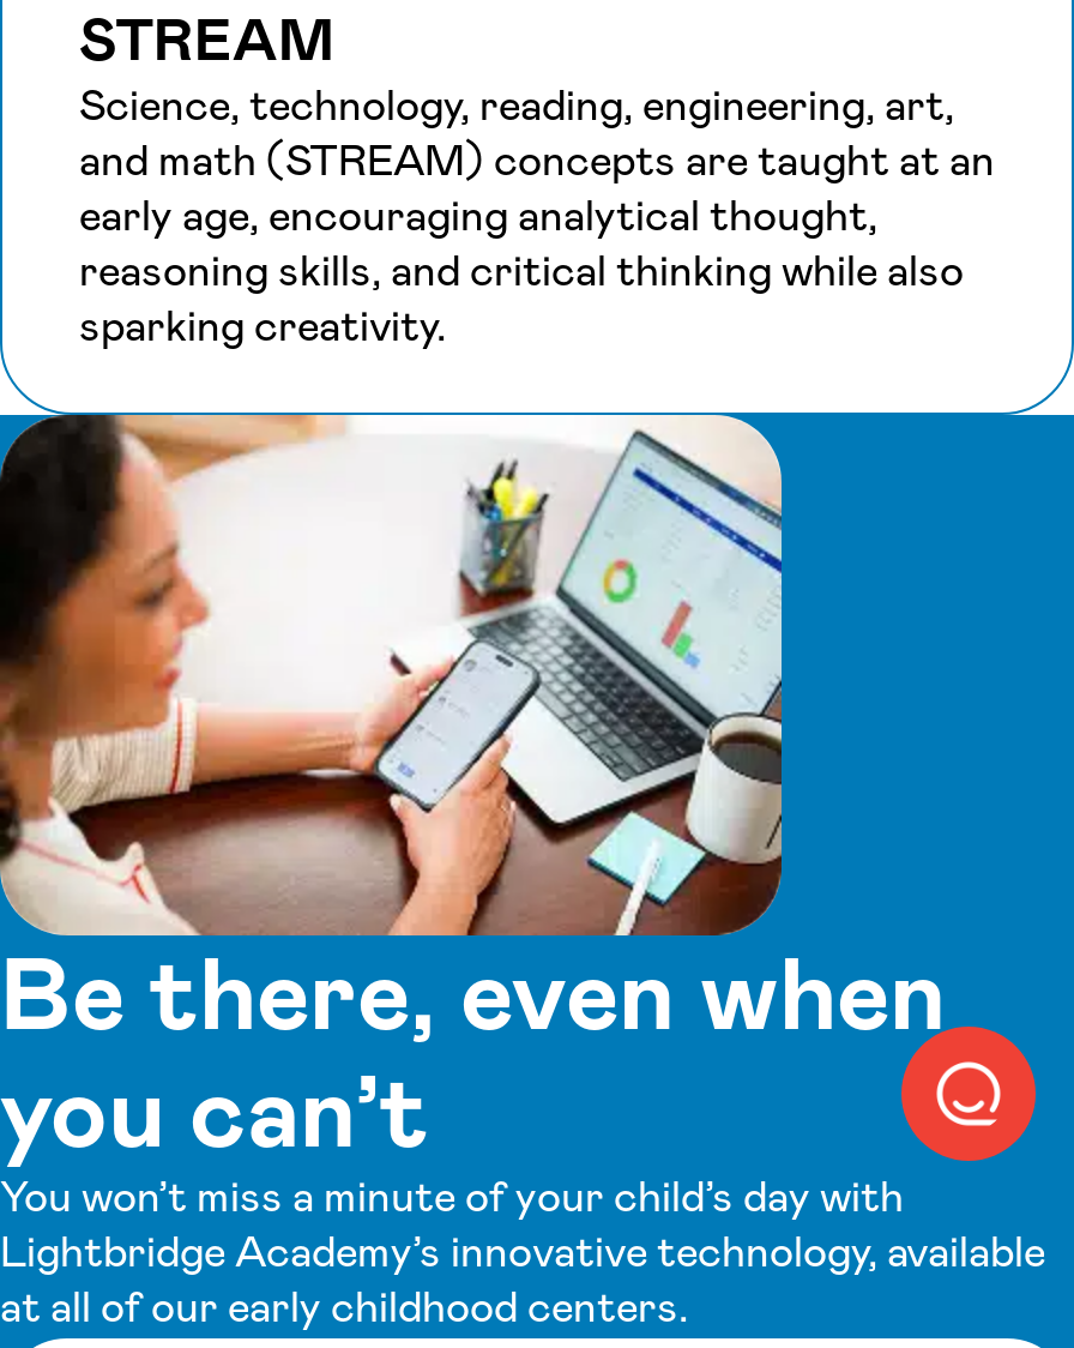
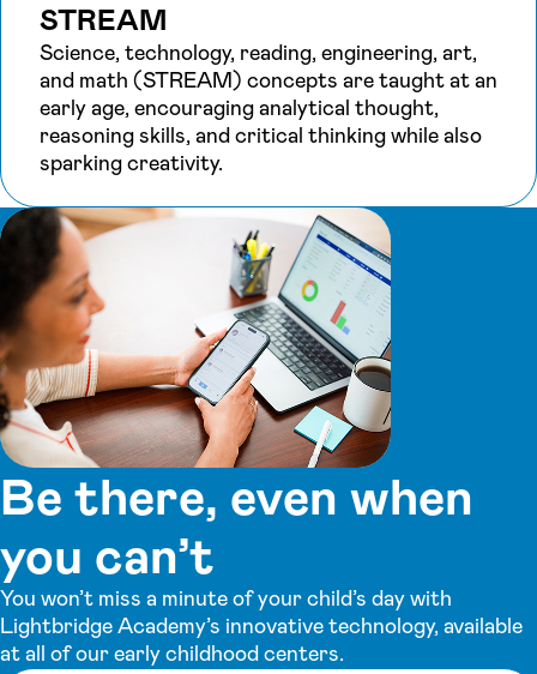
- [image]
